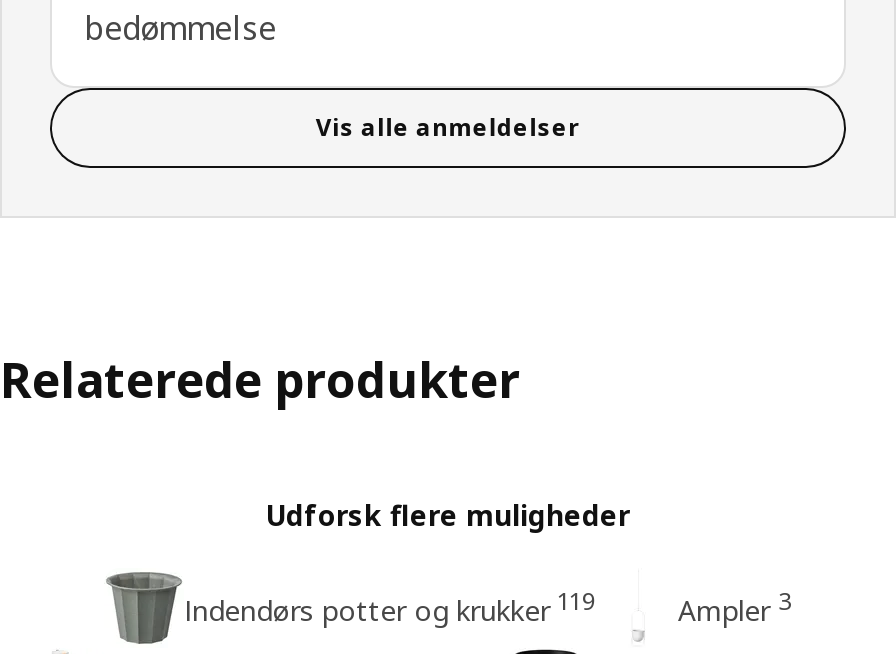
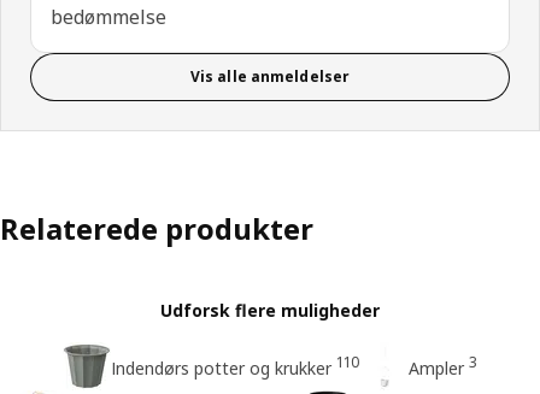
- Indendørs potter og krukker 119
+ Indendørs potter og krukker 110
